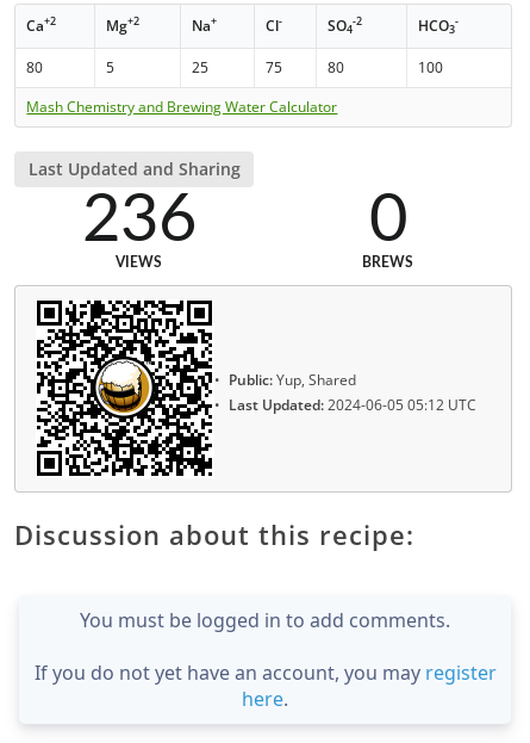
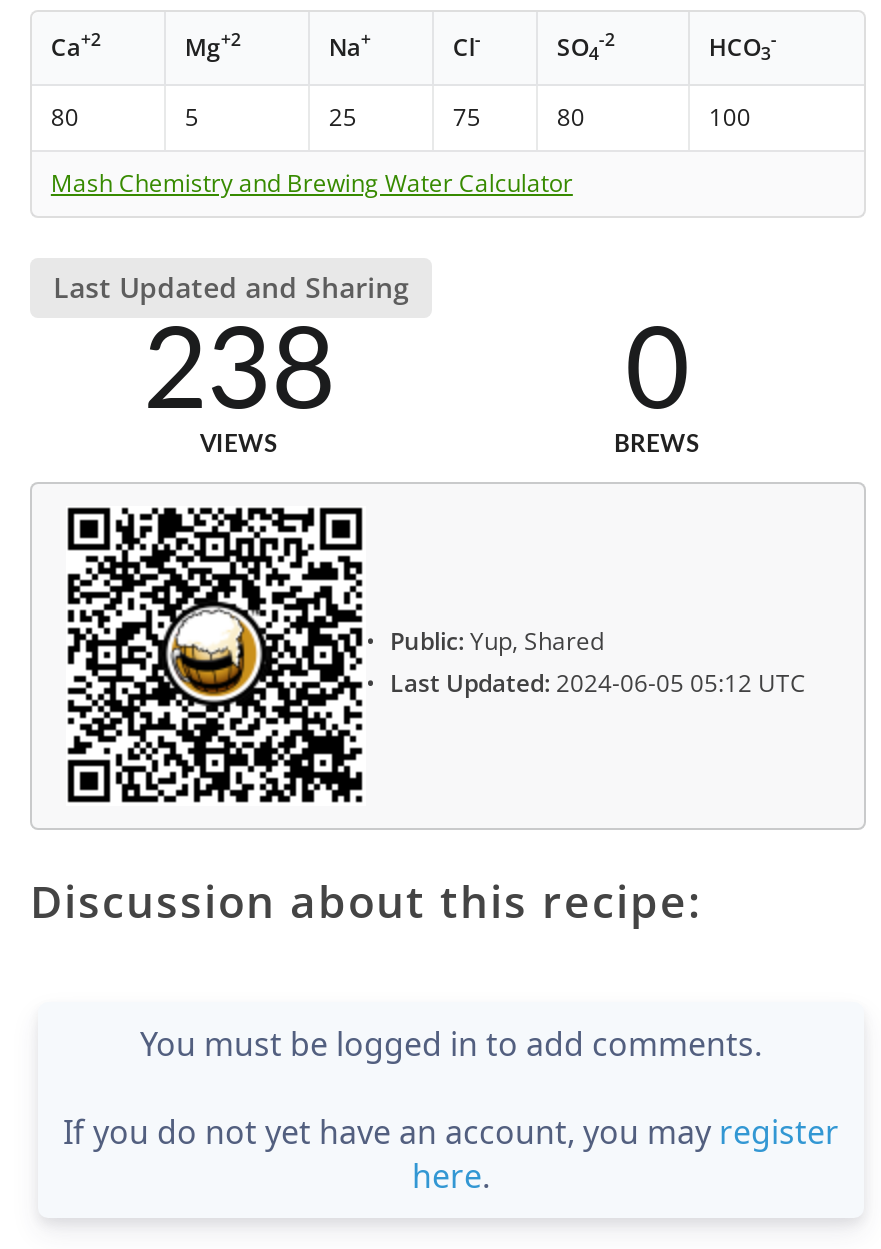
- 236
+ 238
